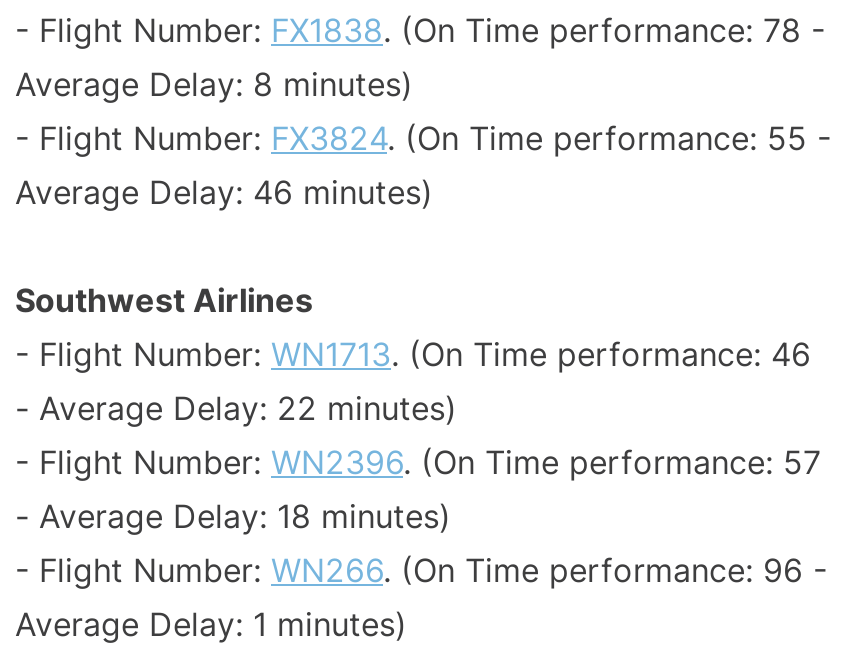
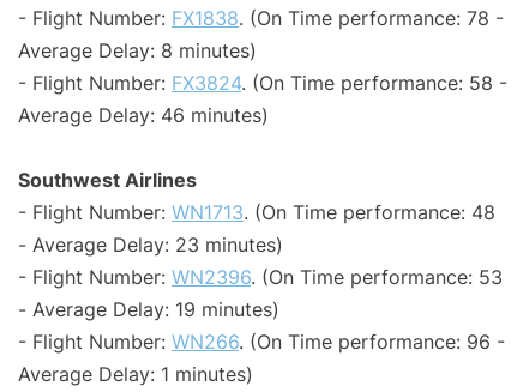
- - Flight Number: FX3824. (On Time performance: 55 -
+ - Flight Number: FX3824. (On Time performance: 58 -

- - Flight Number: WN1713. (On Time performance: 46
+ - Flight Number: WN1713. (On Time performance: 48

- - Average Delay: 22 minutes)
+ - Average Delay: 23 minutes)

- - Flight Number: WN2396. (On Time performance: 57
+ - Flight Number: WN2396. (On Time performance: 53

- - Average Delay: 18 minutes)
+ - Average Delay: 19 minutes)
